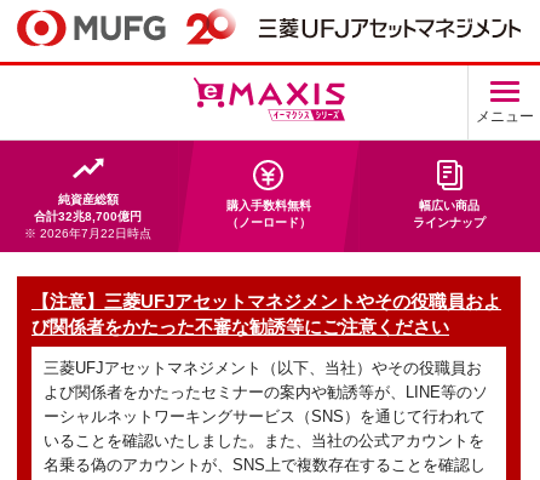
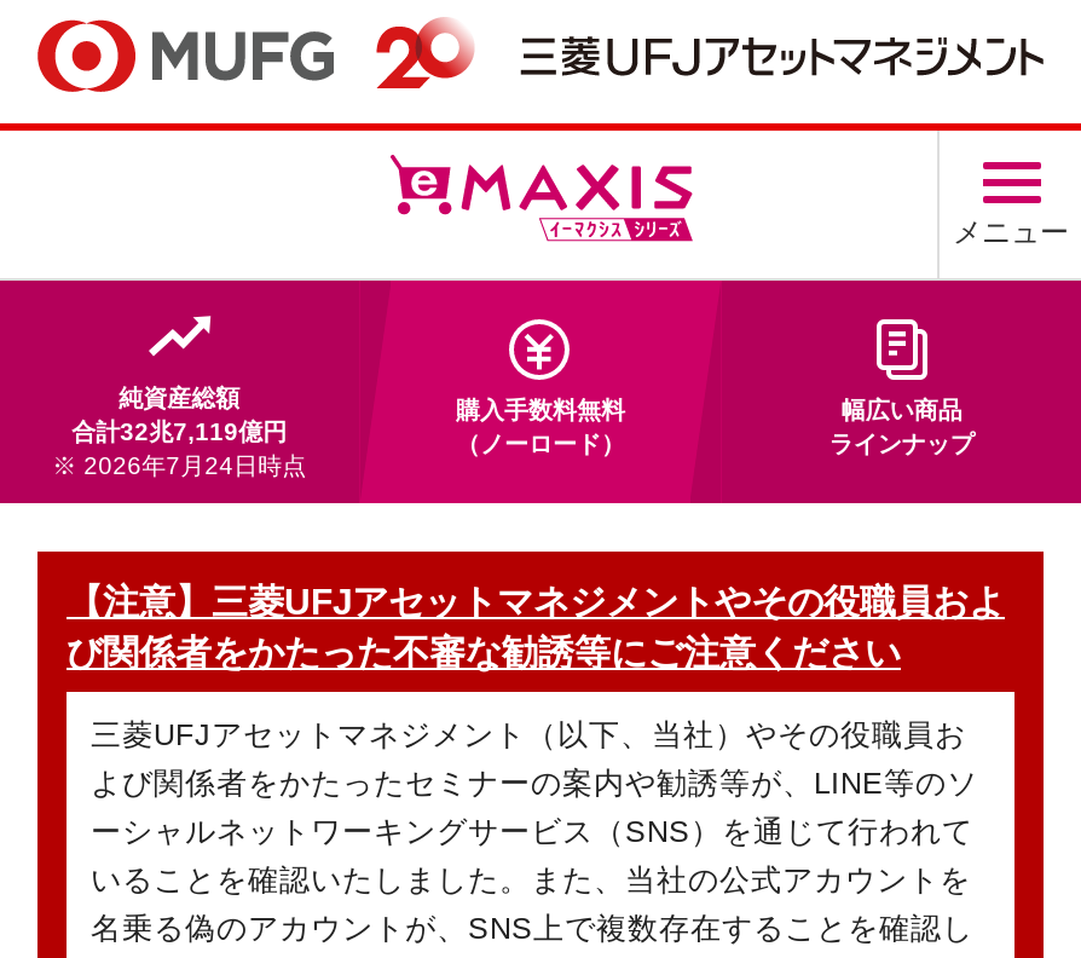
- 合計32兆8,700億円
+ 合計32兆7,119億円

- ※ 2026年7月22日時点
+ ※ 2026年7月24日時点
